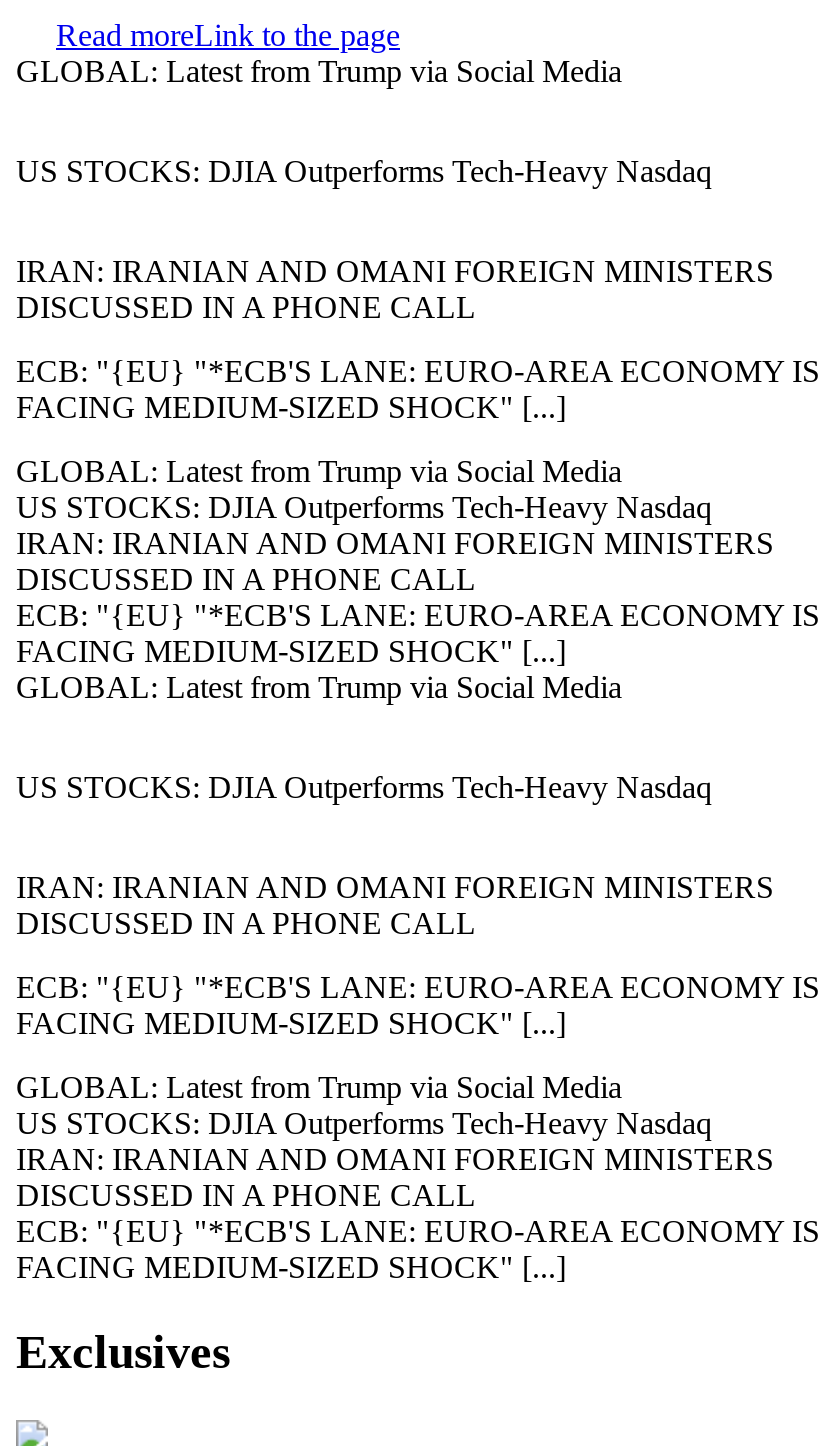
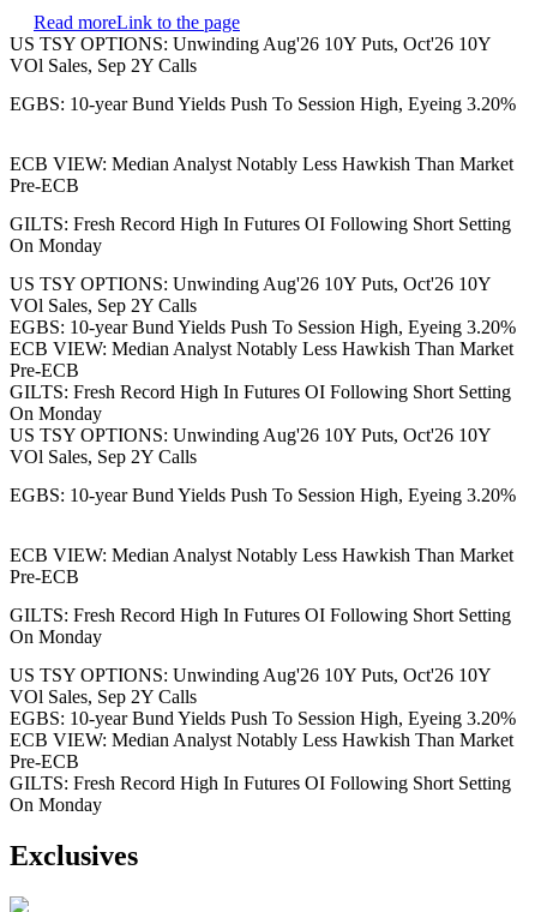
- GLOBAL: Latest from Trump via Social Media
+ US TSY OPTIONS: Unwinding Aug'26 10Y Puts, Oct'26 10Y
+ VOl Sales, Sep 2Y Calls

- US STOCKS: DJIA Outperforms Tech-Heavy Nasdaq
+ EGBS: 10-year Bund Yields Push To Session High, Eyeing 3.20%

- IRAN: IRANIAN AND OMANI FOREIGN MINISTERS
- DISCUSSED IN A PHONE CALL
+ ECB VIEW: Median Analyst Notably Less Hawkish Than Market
+ Pre-ECB

- ECB: "{EU} "*ECB'S LANE: EURO-AREA ECONOMY IS
- FACING MEDIUM-SIZED SHOCK" [...]
+ GILTS: Fresh Record High In Futures OI Following Short Setting
+ On Monday

- GLOBAL: Latest from Trump via Social Media
- US STOCKS: DJIA Outperforms Tech-Heavy Nasdaq
- IRAN: IRANIAN AND OMANI FOREIGN MINISTERS
- DISCUSSED IN A PHONE CALL
- ECB: "{EU} "*ECB'S LANE: EURO-AREA ECONOMY IS
- FACING MEDIUM-SIZED SHOCK" [...]
- GLOBAL: Latest from Trump via Social Media
+ US TSY OPTIONS: Unwinding Aug'26 10Y Puts, Oct'26 10Y
+ VOl Sales, Sep 2Y Calls
+ EGBS: 10-year Bund Yields Push To Session High, Eyeing 3.20%
+ ECB VIEW: Median Analyst Notably Less Hawkish Than Market
+ Pre-ECB
+ GILTS: Fresh Record High In Futures OI Following Short Setting
+ On Monday
+ US TSY OPTIONS: Unwinding Aug'26 10Y Puts, Oct'26 10Y
+ VOl Sales, Sep 2Y Calls

- US STOCKS: DJIA Outperforms Tech-Heavy Nasdaq
+ EGBS: 10-year Bund Yields Push To Session High, Eyeing 3.20%

- IRAN: IRANIAN AND OMANI FOREIGN MINISTERS
- DISCUSSED IN A PHONE CALL
+ ECB VIEW: Median Analyst Notably Less Hawkish Than Market
+ Pre-ECB

- ECB: "{EU} "*ECB'S LANE: EURO-AREA ECONOMY IS
- FACING MEDIUM-SIZED SHOCK" [...]
+ GILTS: Fresh Record High In Futures OI Following Short Setting
+ On Monday

- GLOBAL: Latest from Trump via Social Media
- US STOCKS: DJIA Outperforms Tech-Heavy Nasdaq
- IRAN: IRANIAN AND OMANI FOREIGN MINISTERS
- DISCUSSED IN A PHONE CALL
- ECB: "{EU} "*ECB'S LANE: EURO-AREA ECONOMY IS
- FACING MEDIUM-SIZED SHOCK" [...]
+ US TSY OPTIONS: Unwinding Aug'26 10Y Puts, Oct'26 10Y
+ VOl Sales, Sep 2Y Calls
+ EGBS: 10-year Bund Yields Push To Session High, Eyeing 3.20%
+ ECB VIEW: Median Analyst Notably Less Hawkish Than Market
+ Pre-ECB
+ GILTS: Fresh Record High In Futures OI Following Short Setting
+ On Monday
